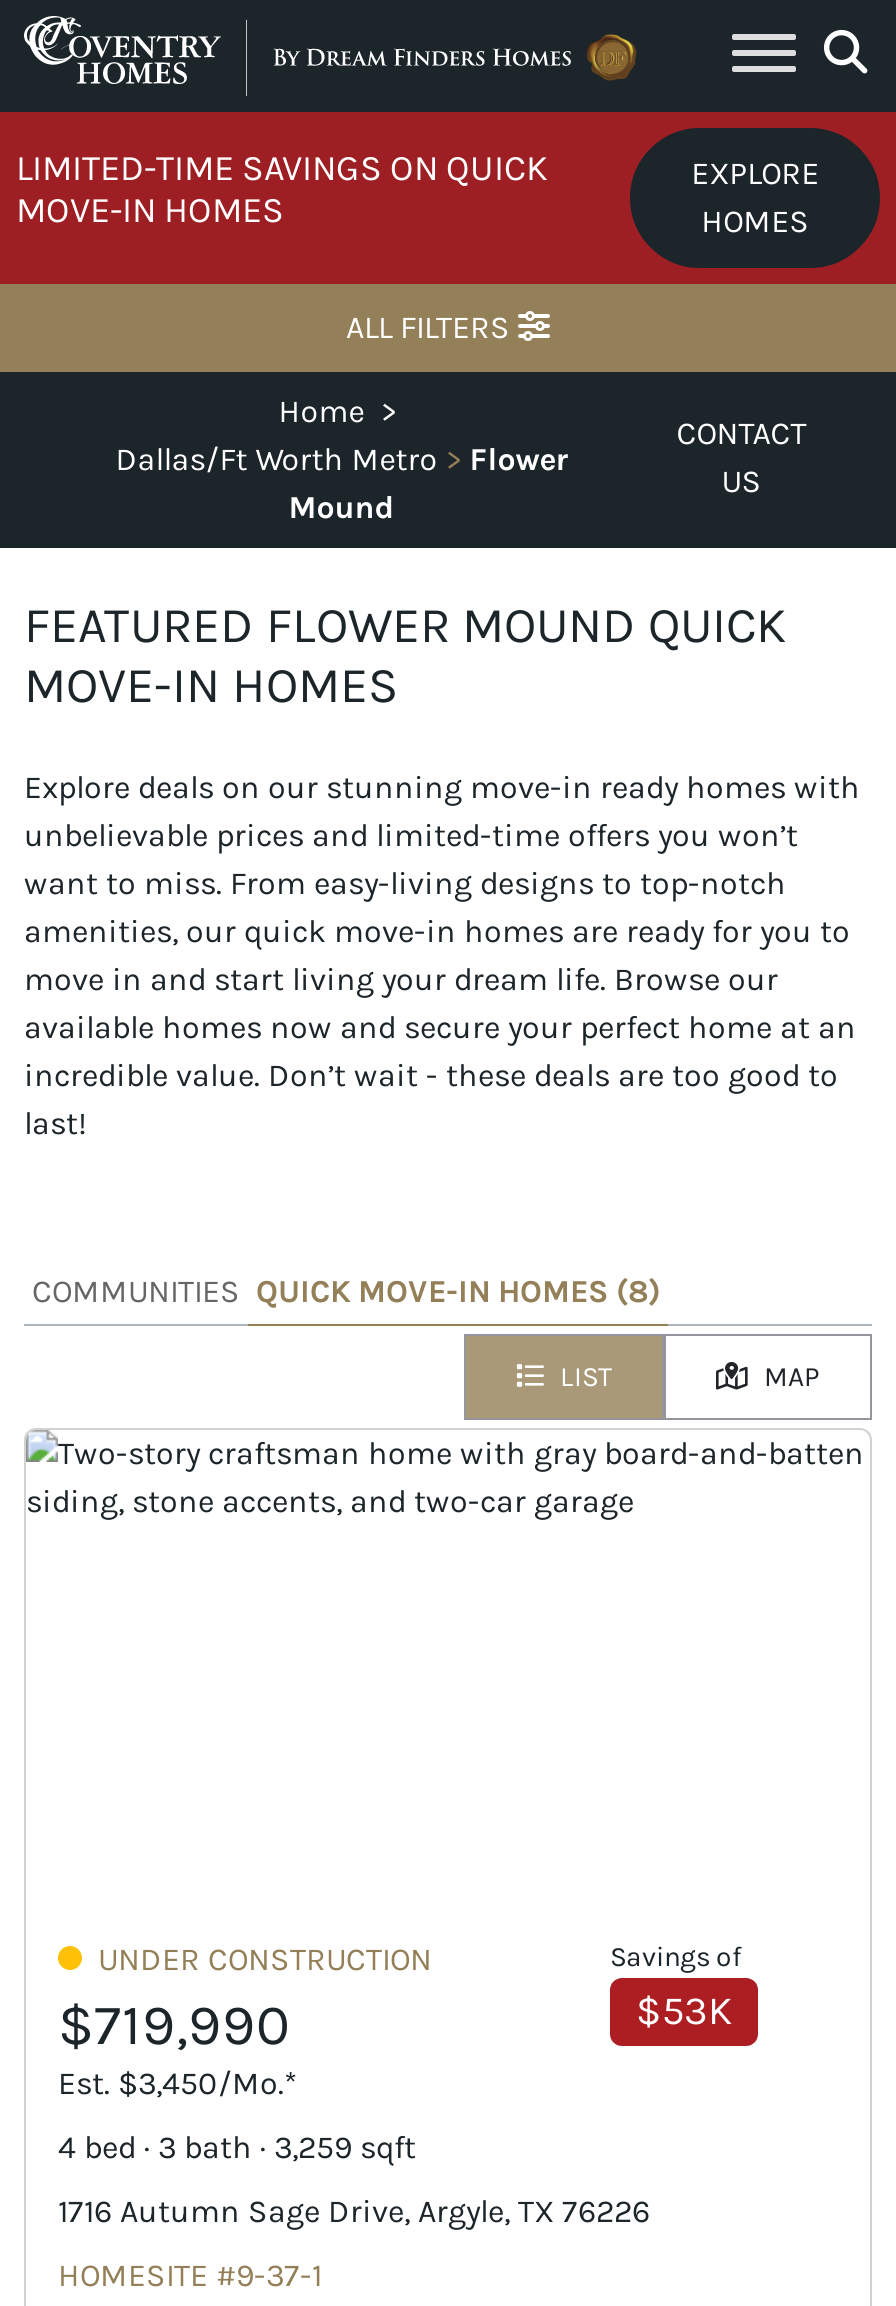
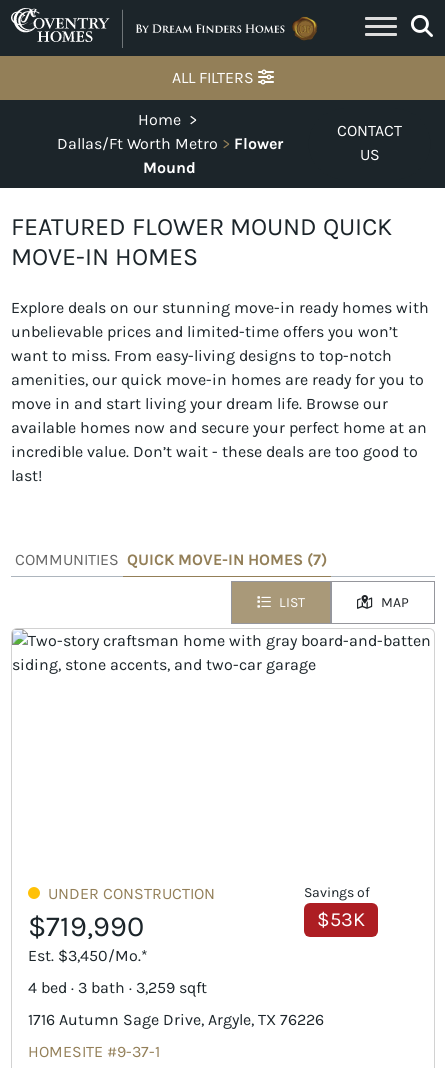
- [image]
- LIMITED-TIME SAVINGS ON QUICK
- MOVE-IN HOMES

- EXPLORE
- HOMES

- COMMUNITIES QUICK MOVE-IN HOMES (8)
+ COMMUNITIES QUICK MOVE-IN HOMES (7)
